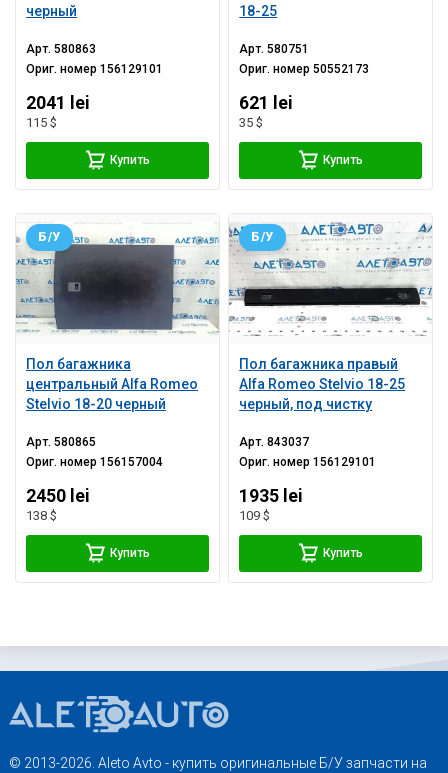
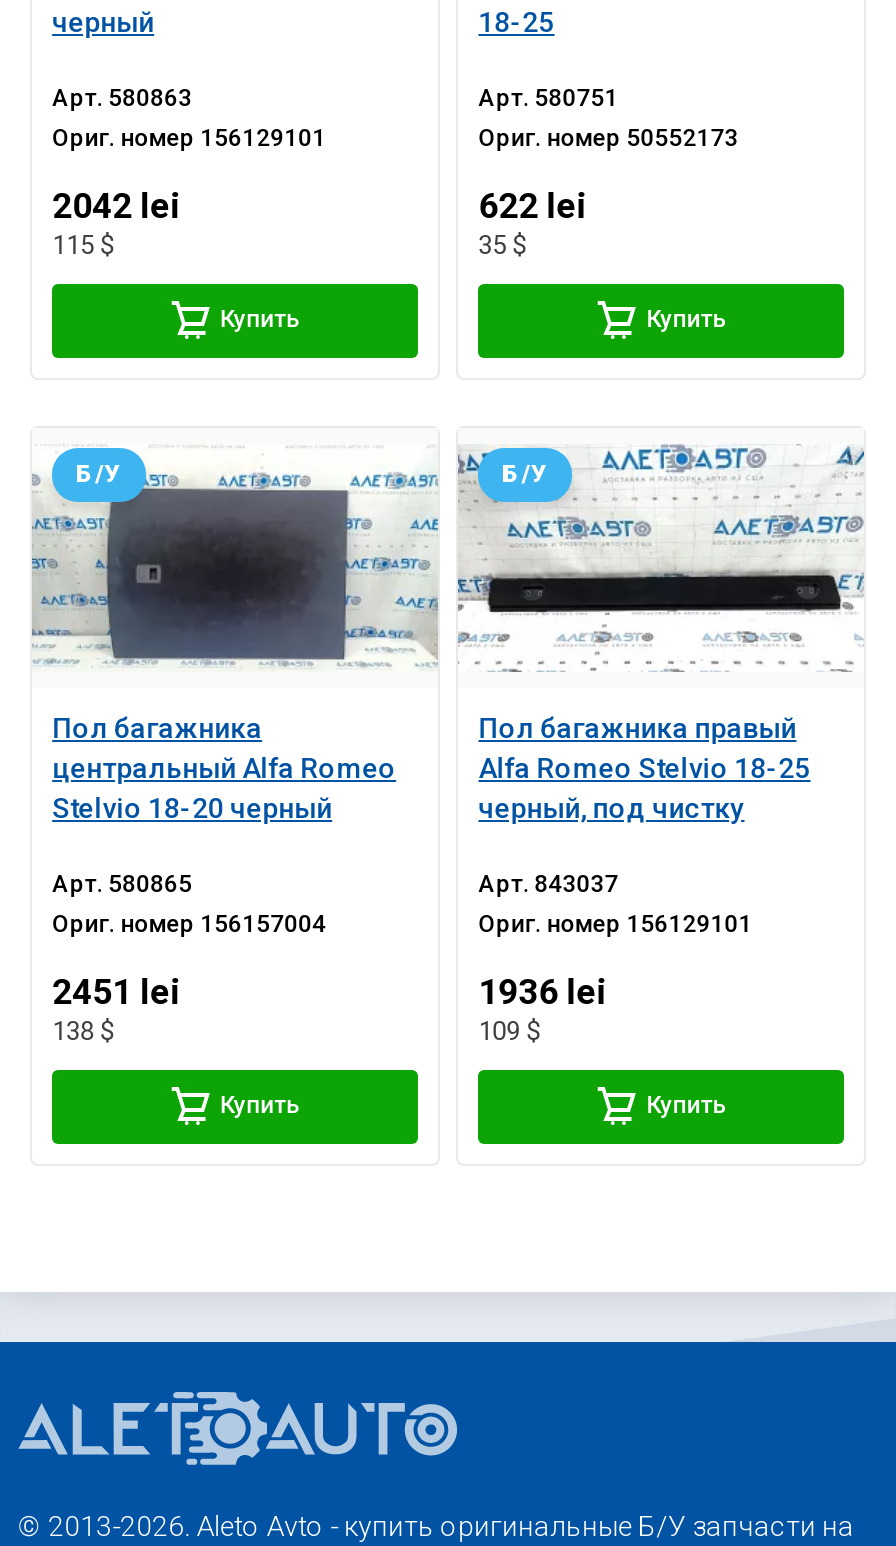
- 2041 lei
+ 2042 lei

- 621 lei
+ 622 lei

- 2450 lei
+ 2451 lei

- 1935 lei
+ 1936 lei
